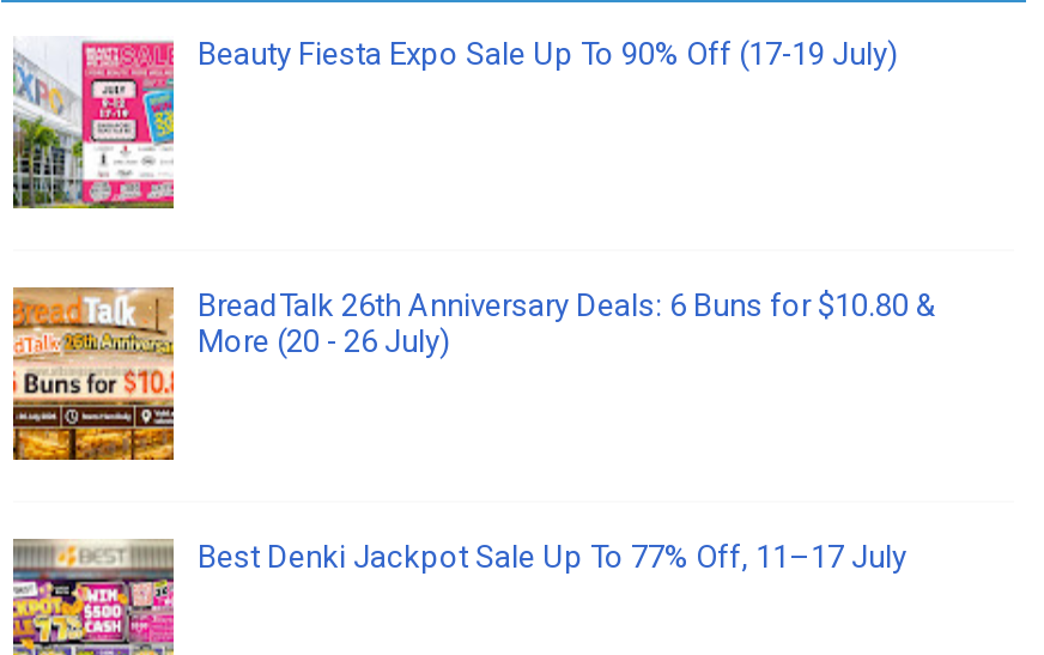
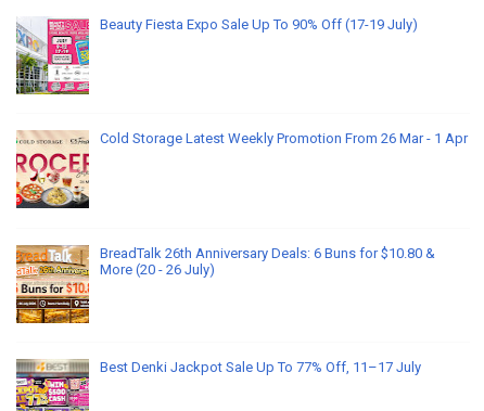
+ [image]
+ Cold Storage Latest Weekly Promotion From 26 Mar - 1 Apr
